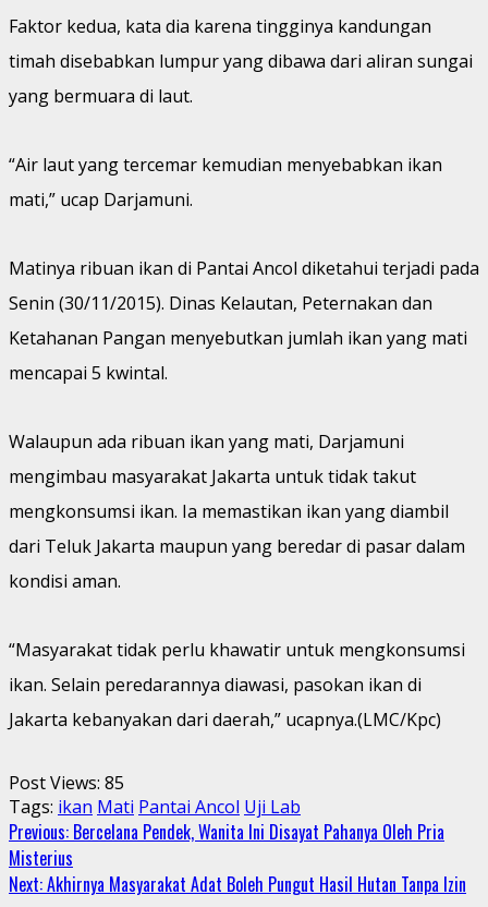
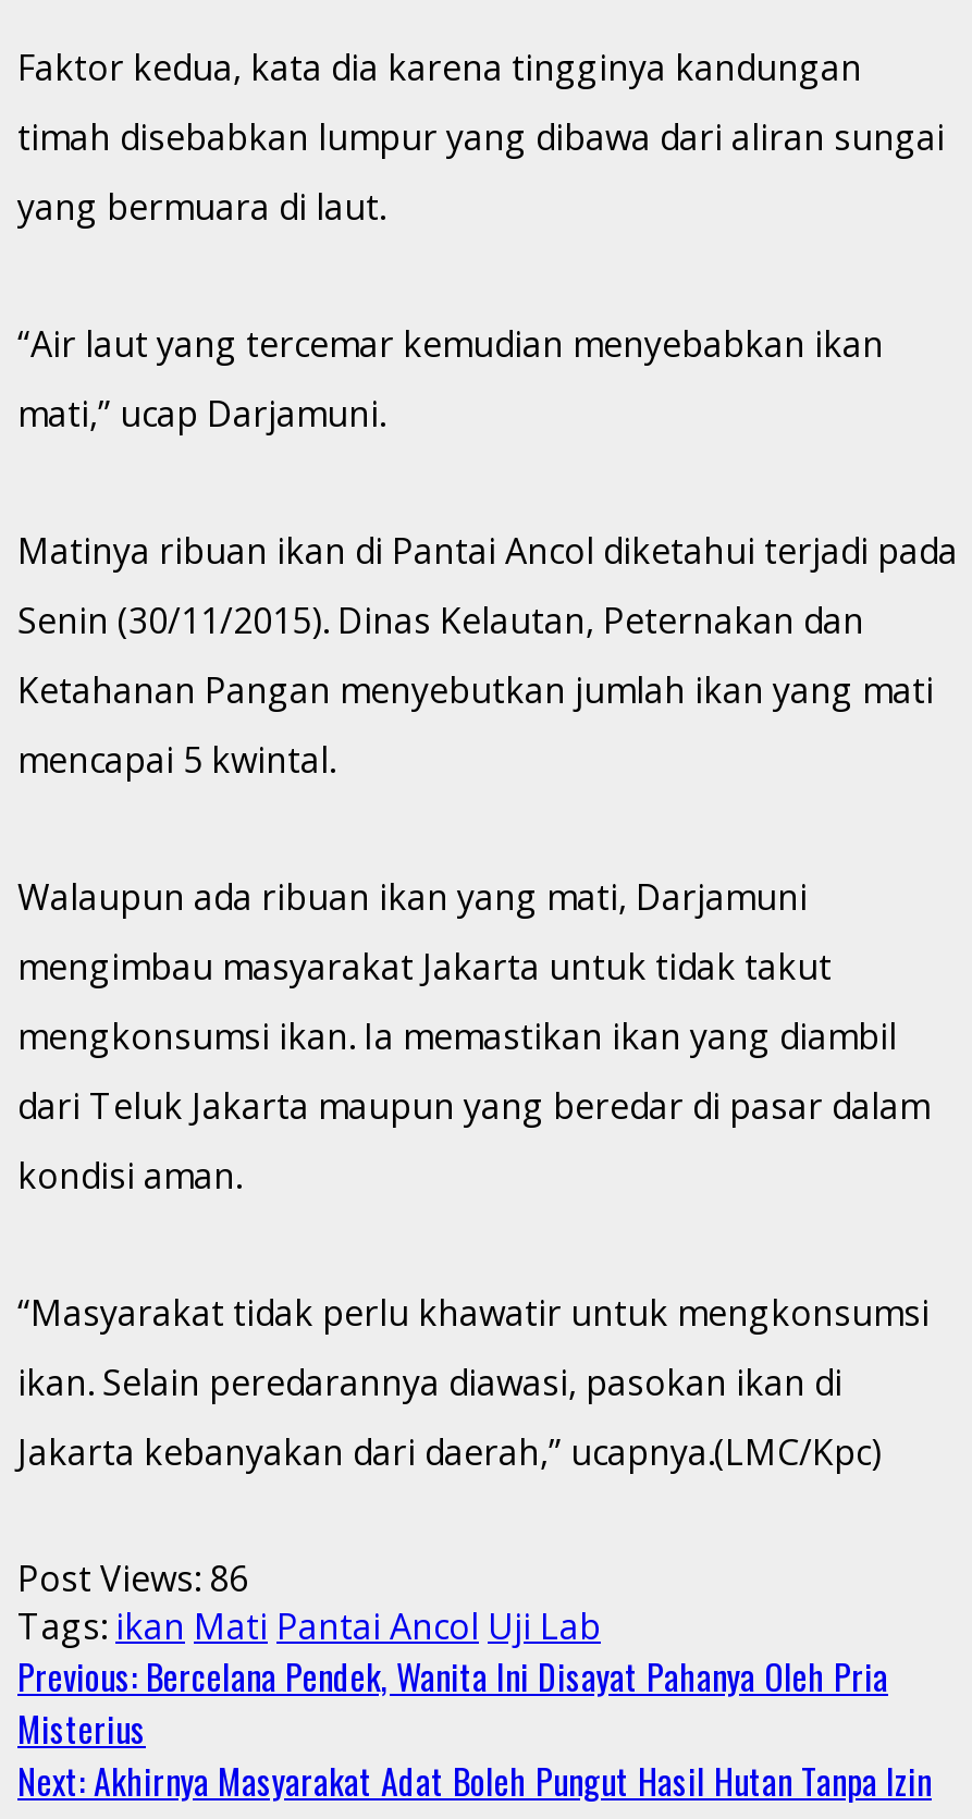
- Post Views: 85
+ Post Views: 86
